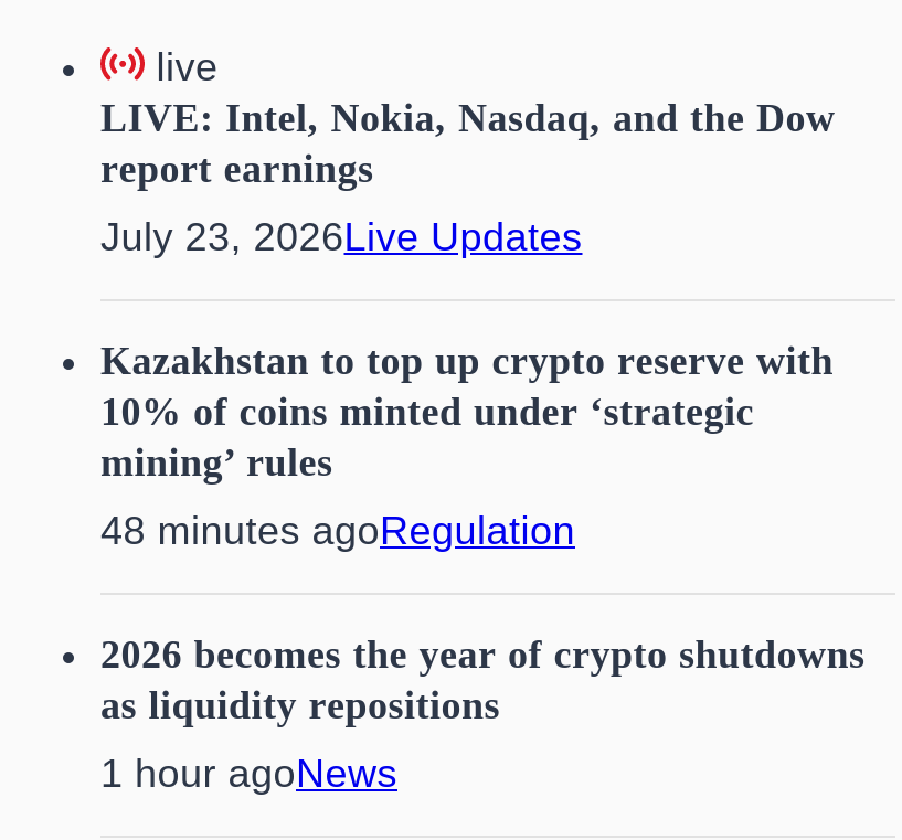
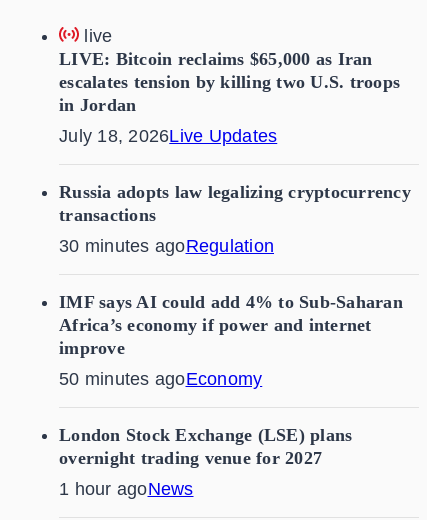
- LIVE: Intel, Nokia, Nasdaq, and the Dow
- report earnings
- July 23, 2026Live Updates
- Kazakhstan to top up crypto reserve with
- 10% of coins minted under ‘strategic
- mining’ rules
- 48 minutes agoRegulation
- 2026 becomes the year of crypto shutdowns
- as liquidity repositions
+ LIVE: Bitcoin reclaims $65,000 as Iran
+ escalates tension by killing two U.S. troops
+ in Jordan
+ July 18, 2026Live Updates
+ Russia adopts law legalizing cryptocurrency
+ transactions
+ 30 minutes agoRegulation
+ IMF says AI could add 4% to Sub-Saharan
+ Africa’s economy if power and internet
+ improve
+ 50 minutes agoEconomy
+ London Stock Exchange (LSE) plans
+ overnight trading venue for 2027
